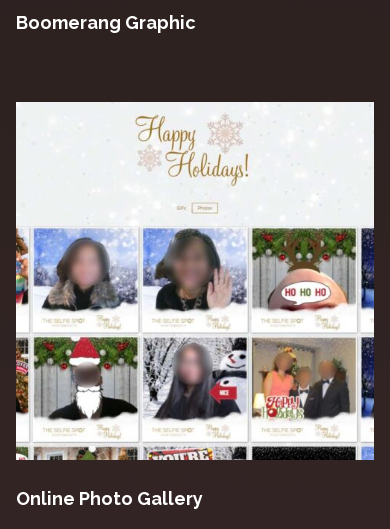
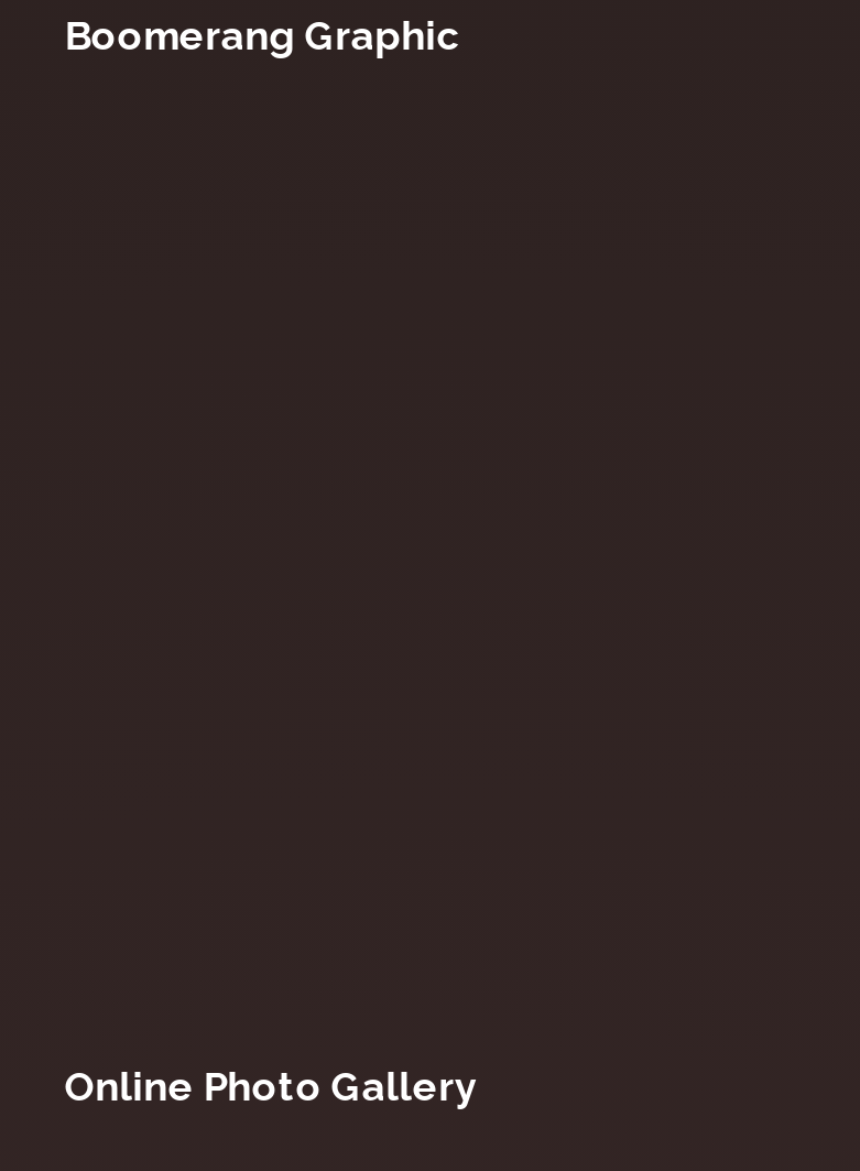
- [image]
